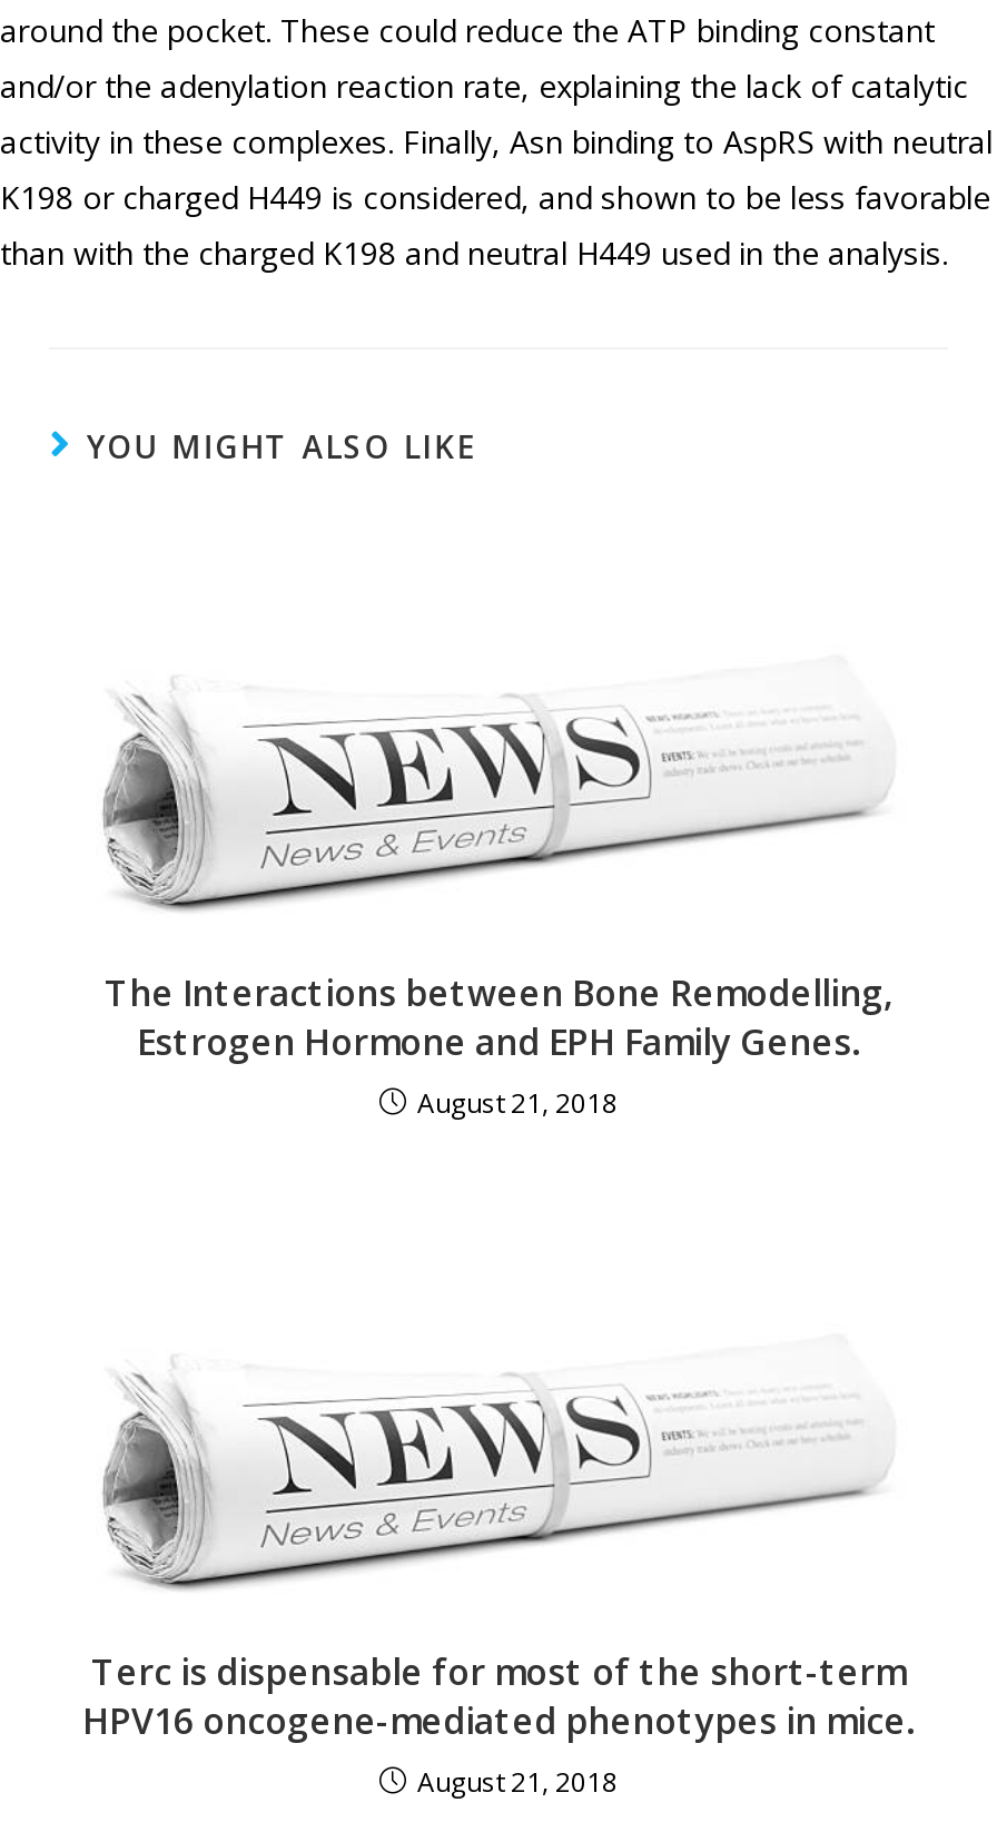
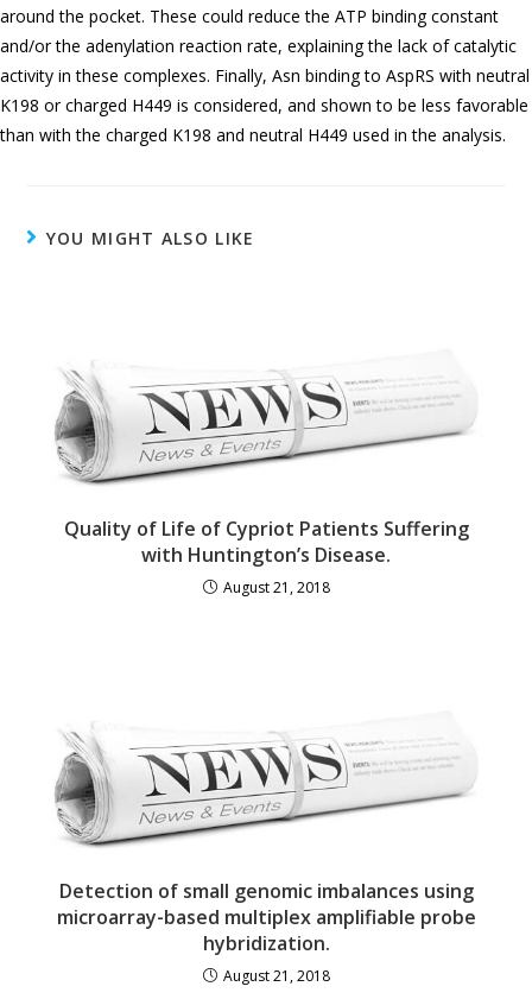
- The Interactions between Bone Remodelling,
- Estrogen Hormone and EPH Family Genes.
+ Quality of Life of Cypriot Patients Suffering
+ with Huntington’s Disease.

- Terc is dispensable for most of the short-term
- HPV16 oncogene-mediated phenotypes in mice.
+ Detection of small genomic imbalances using
+ microarray-based multiplex amplifiable probe
+ hybridization.
